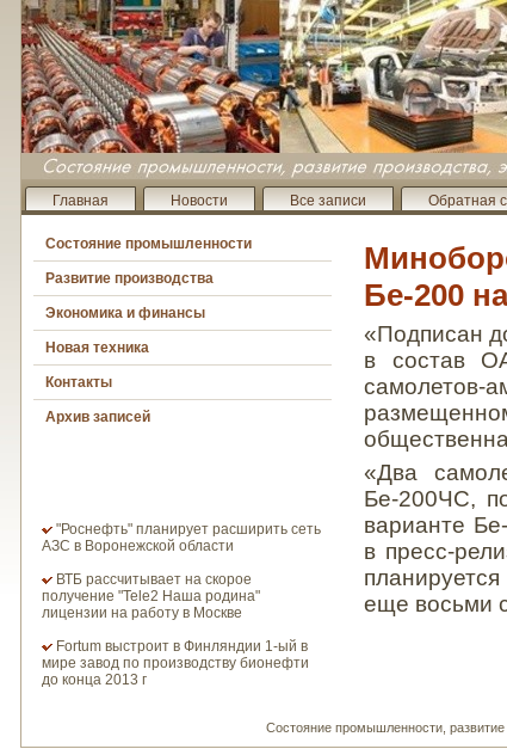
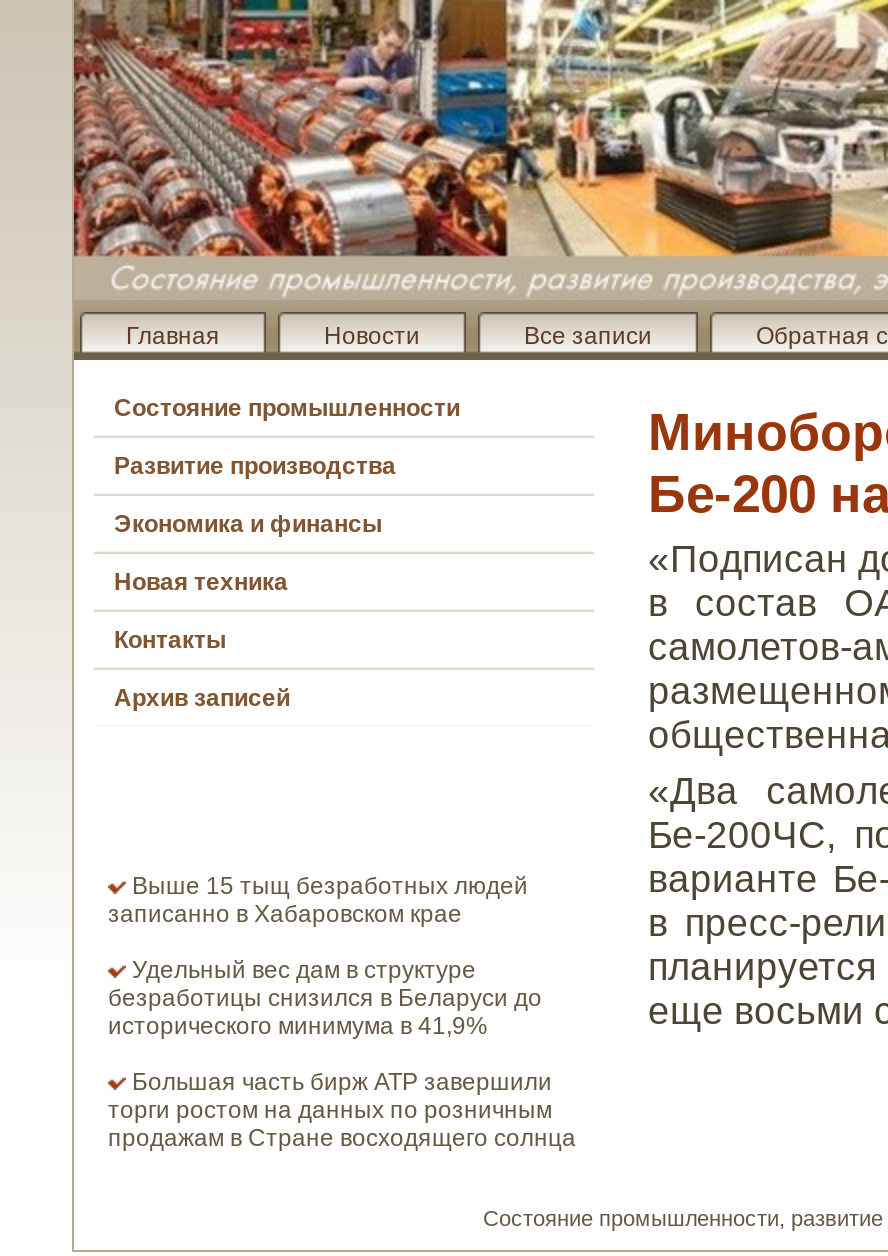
- "Роснефть" планирует расширить сеть
- АЗС в Воронежской области
+ Выше 15 тыщ безработных людей
+ записанно в Хабаровском крае

- ВТБ рассчитывает на скорое
- получение "Tele2 Наша родина"
- лицензии на работу в Москве
+ Удельный вес дам в структуре
+ безработицы снизился в Беларуси до
+ исторического минимума в 41,9%

- Fortum выстроит в Финляндии 1-ый в
- мире завод по производству бионефти
- до конца 2013 г
+ Большая часть бирж АТР завершили
+ торги ростом на данных по розничным
+ продажам в Стране восходящего солнца
